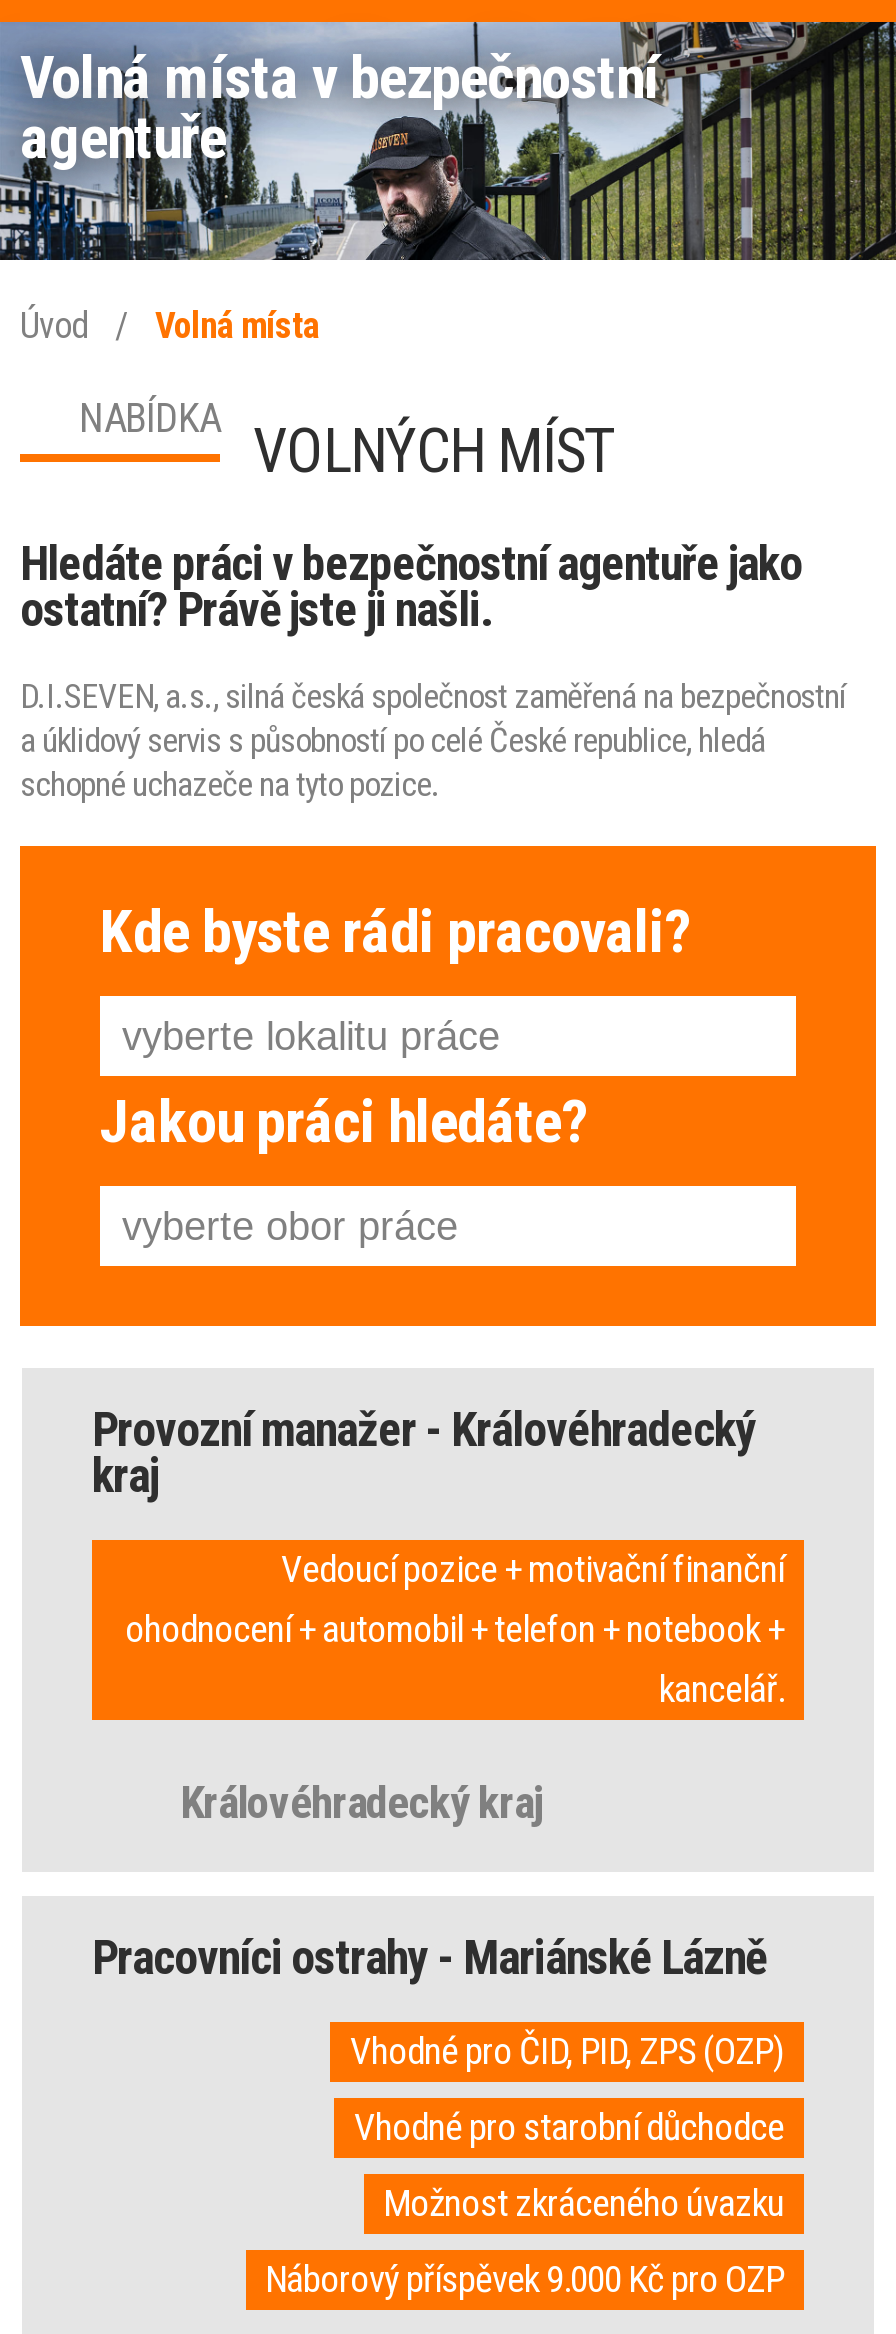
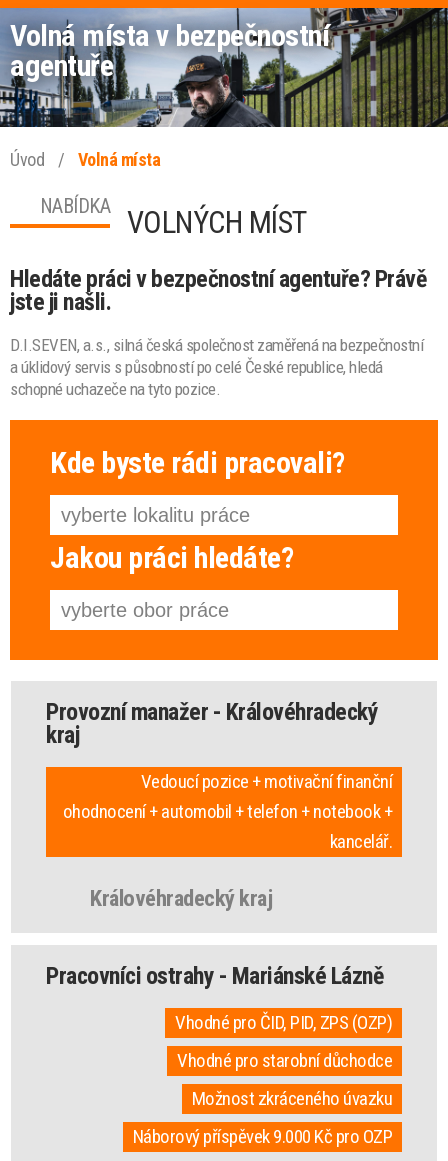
- Hledáte práci v bezpečnostní agentuře jako
- ostatní? Právě jste ji našli.
+ Hledáte práci v bezpečnostní agentuře? Právě
+ jste ji našli.
